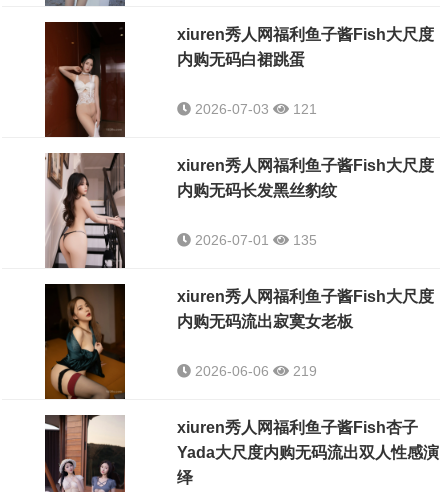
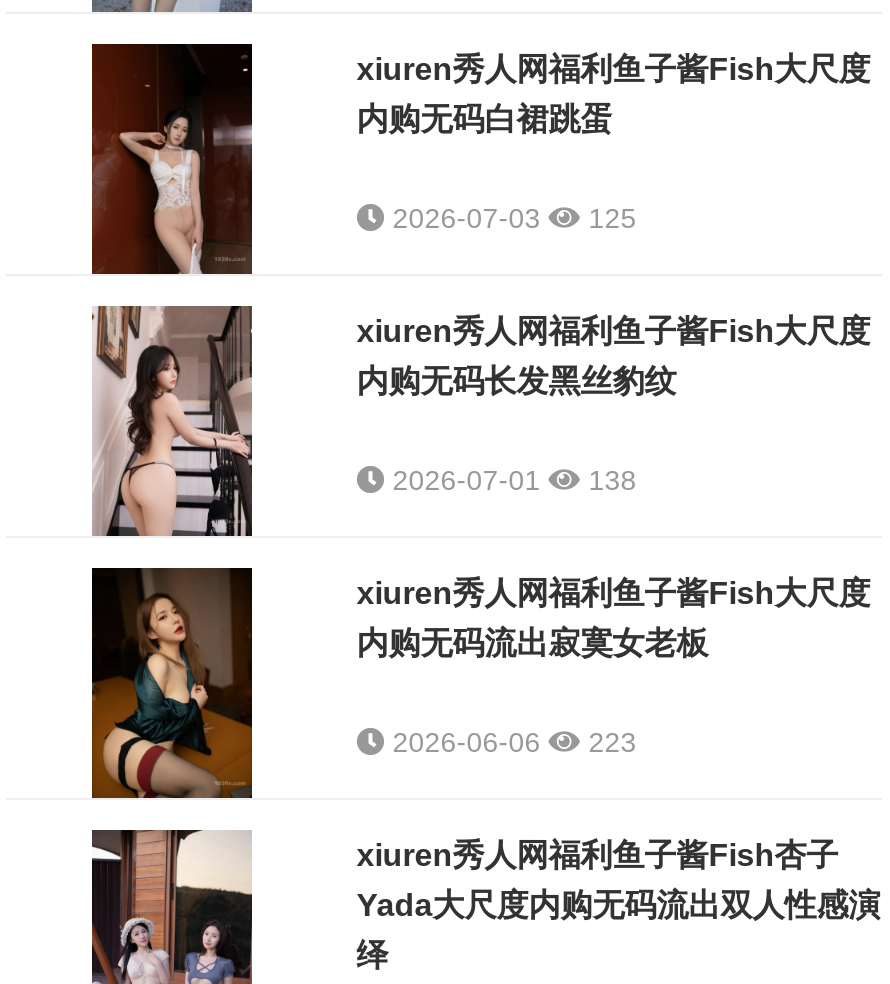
- 2026-07-03 121
+ 2026-07-03 125

- 2026-07-01 135
+ 2026-07-01 138

- 2026-06-06 219
+ 2026-06-06 223
